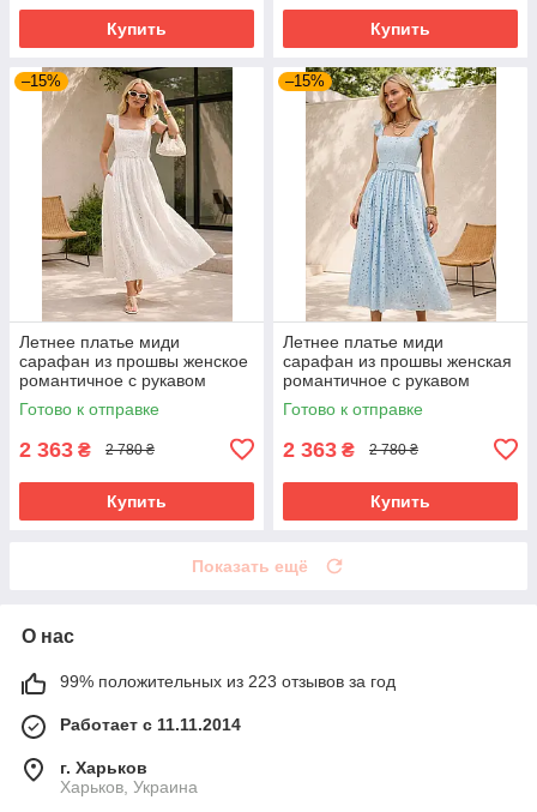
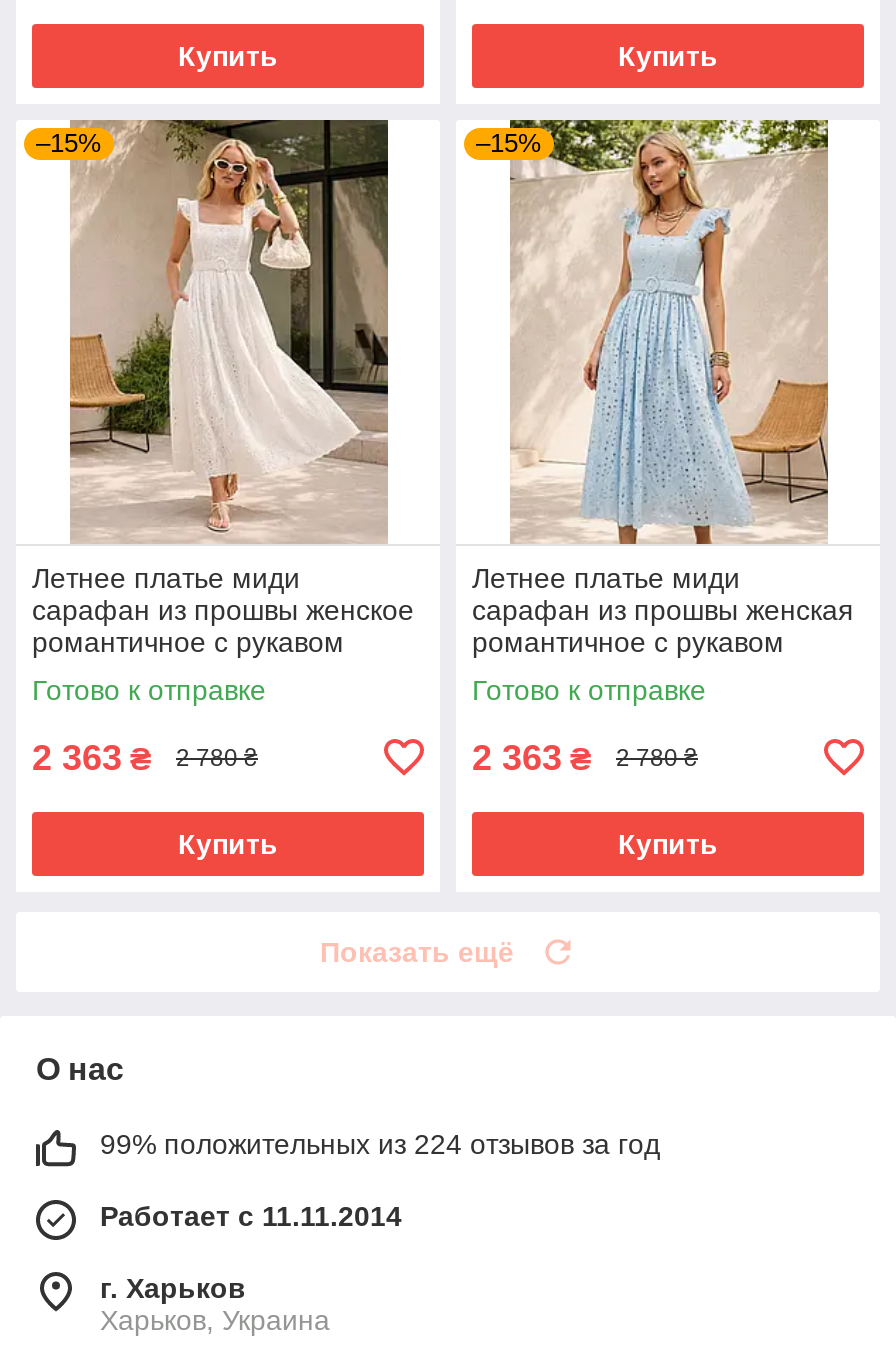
- 99% положительных из 223 отзывов за год
+ 99% положительных из 224 отзывов за год
